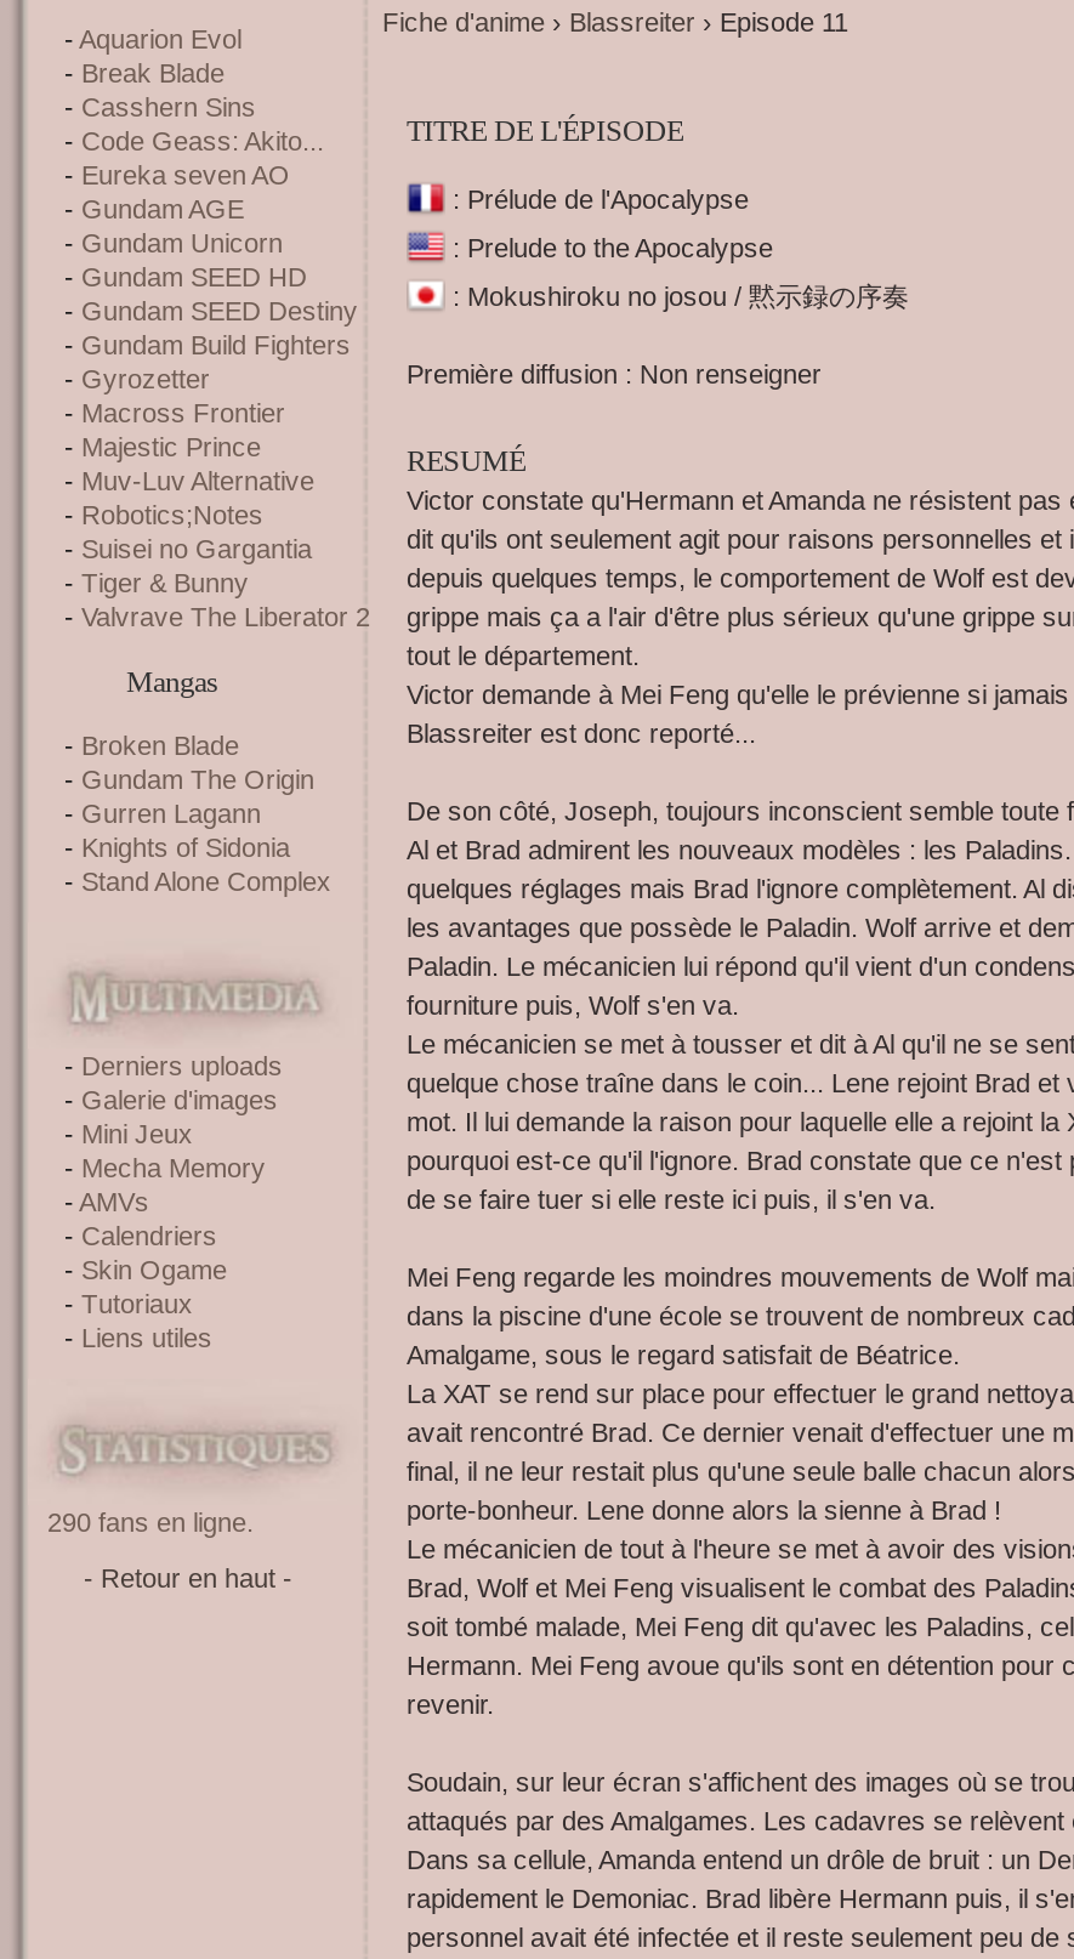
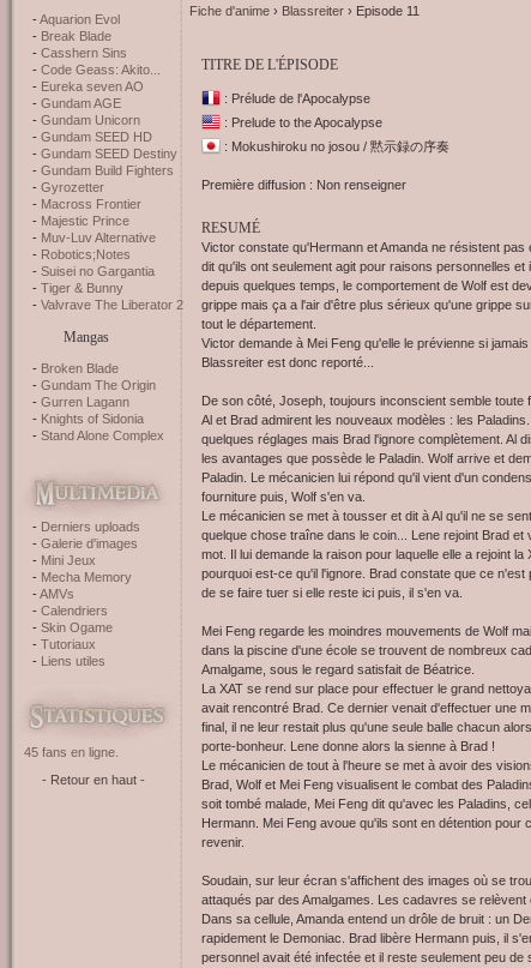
- 290 fans en ligne.
+ 45 fans en ligne.
